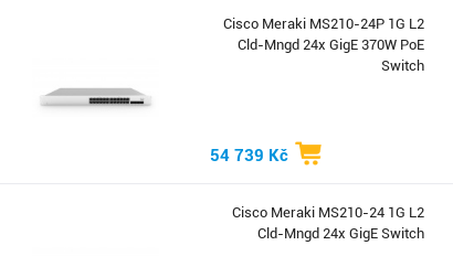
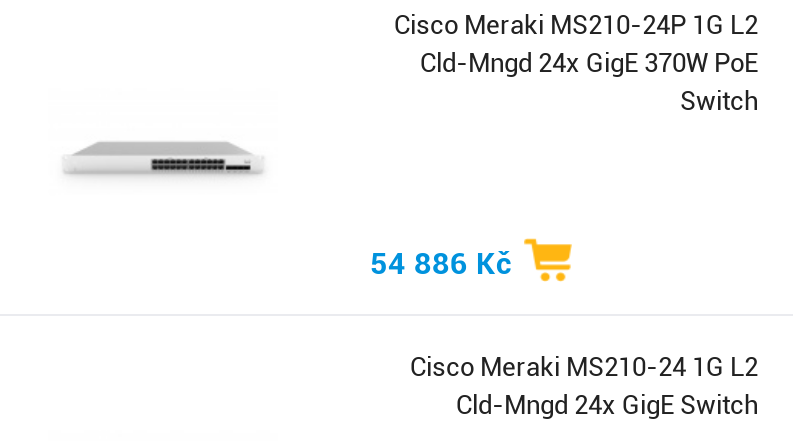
- 54 739 Kč
+ 54 886 Kč
